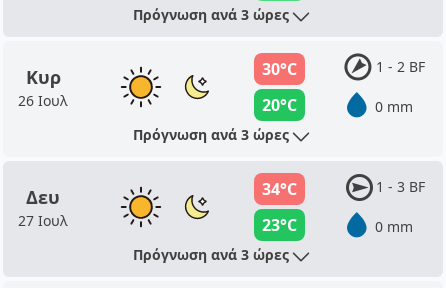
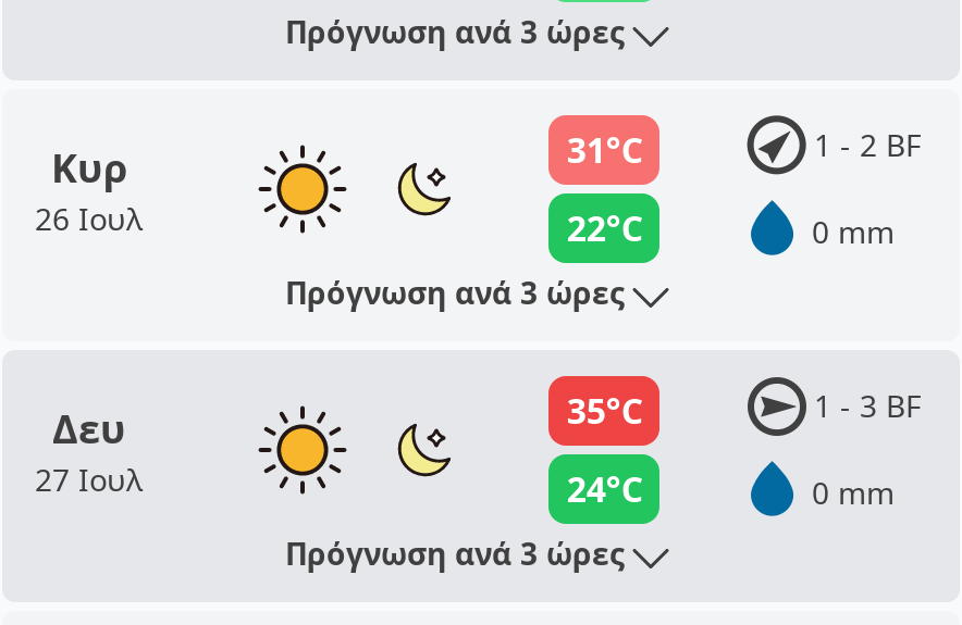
- 30°C
+ 31°C

- 20°C
+ 22°C

- 34°C
+ 35°C

- 23°C
+ 24°C
